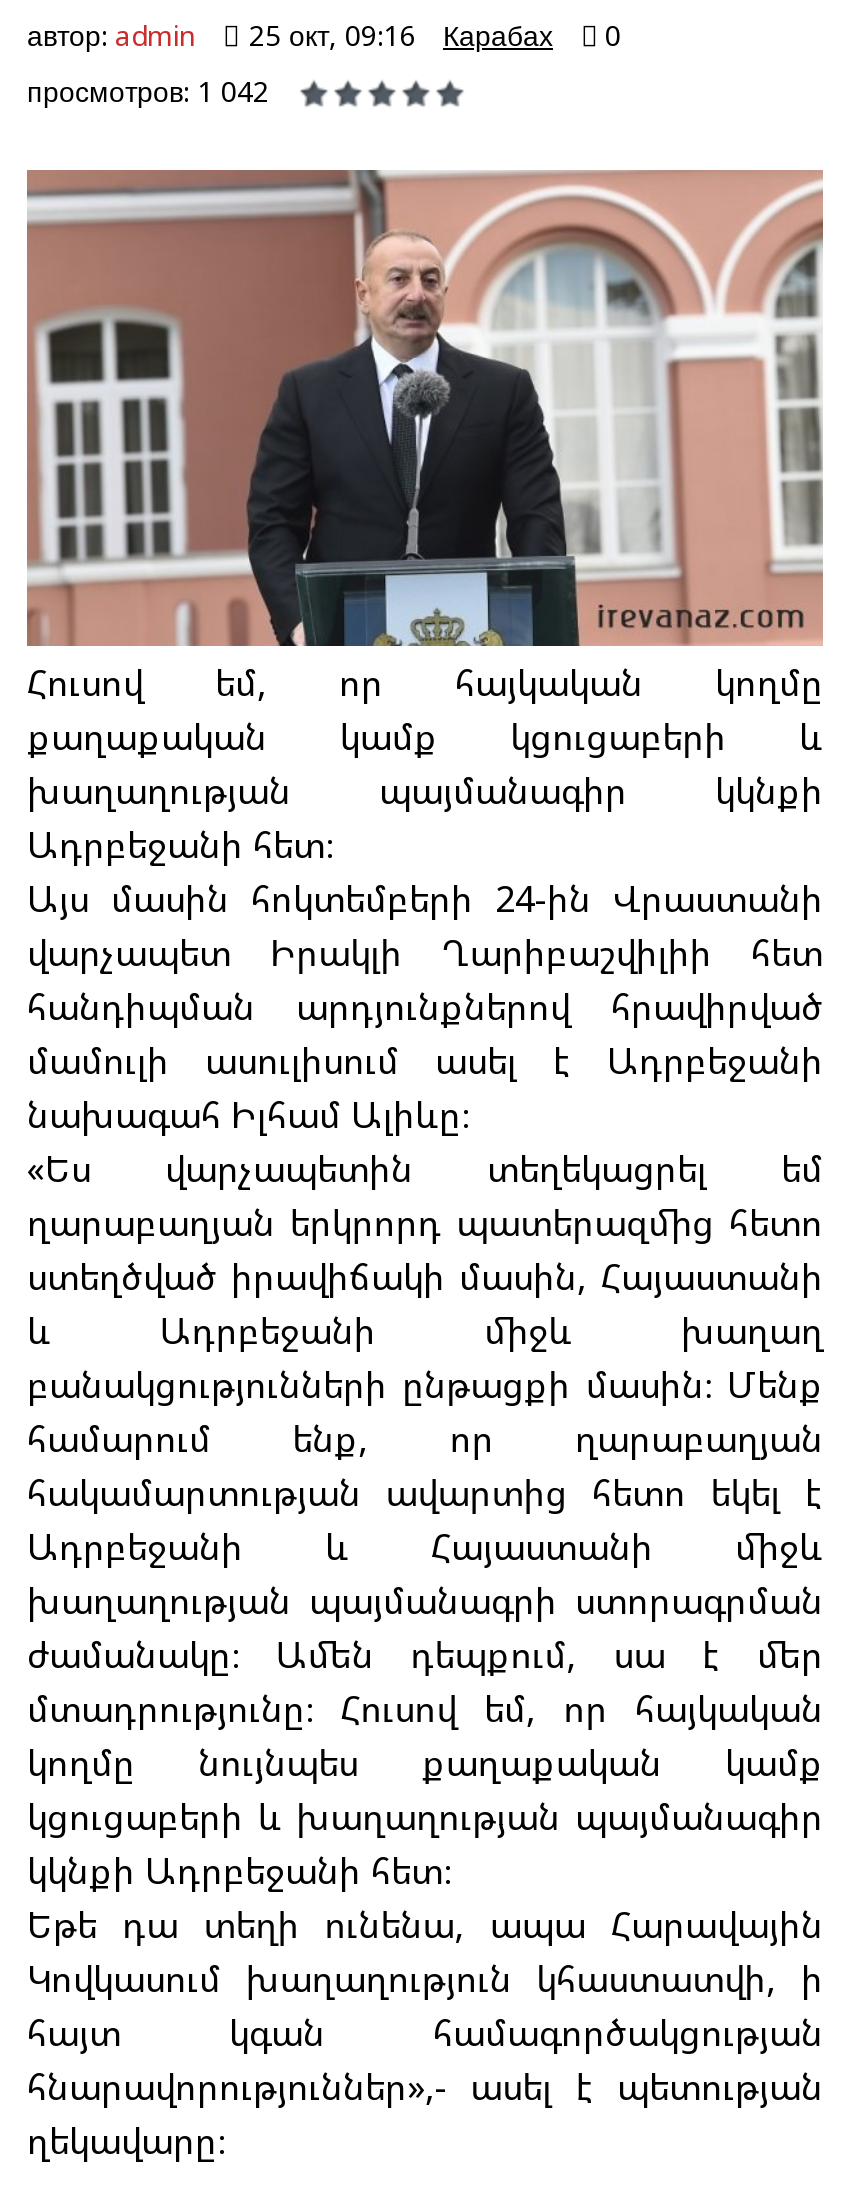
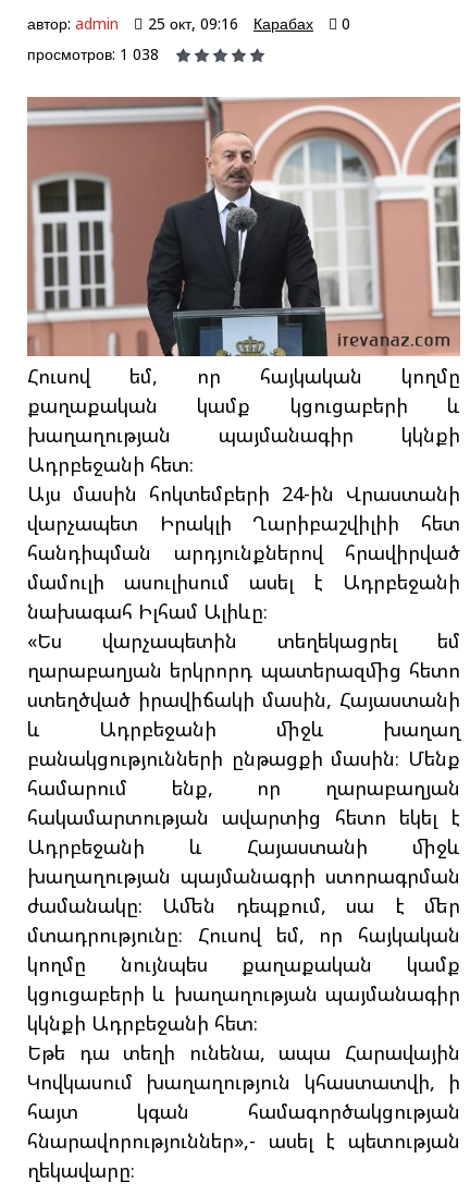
- просмотров: 1 042
+ просмотров: 1 038
